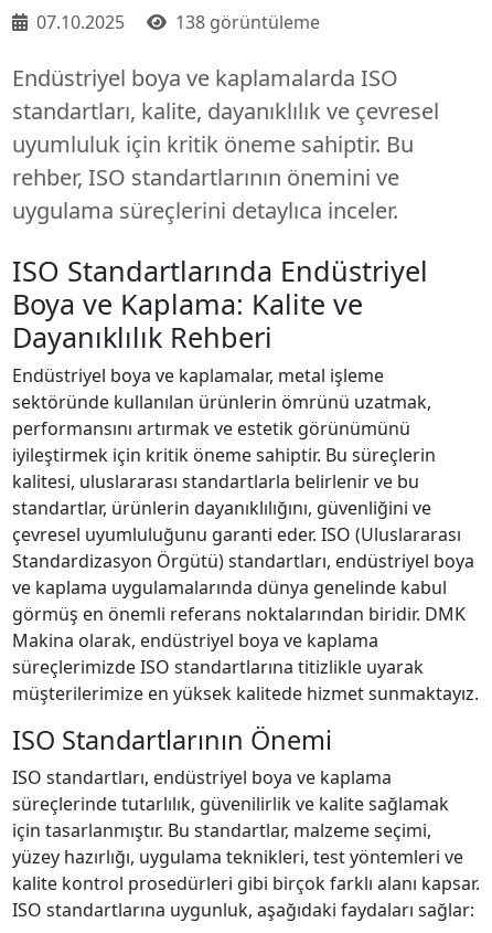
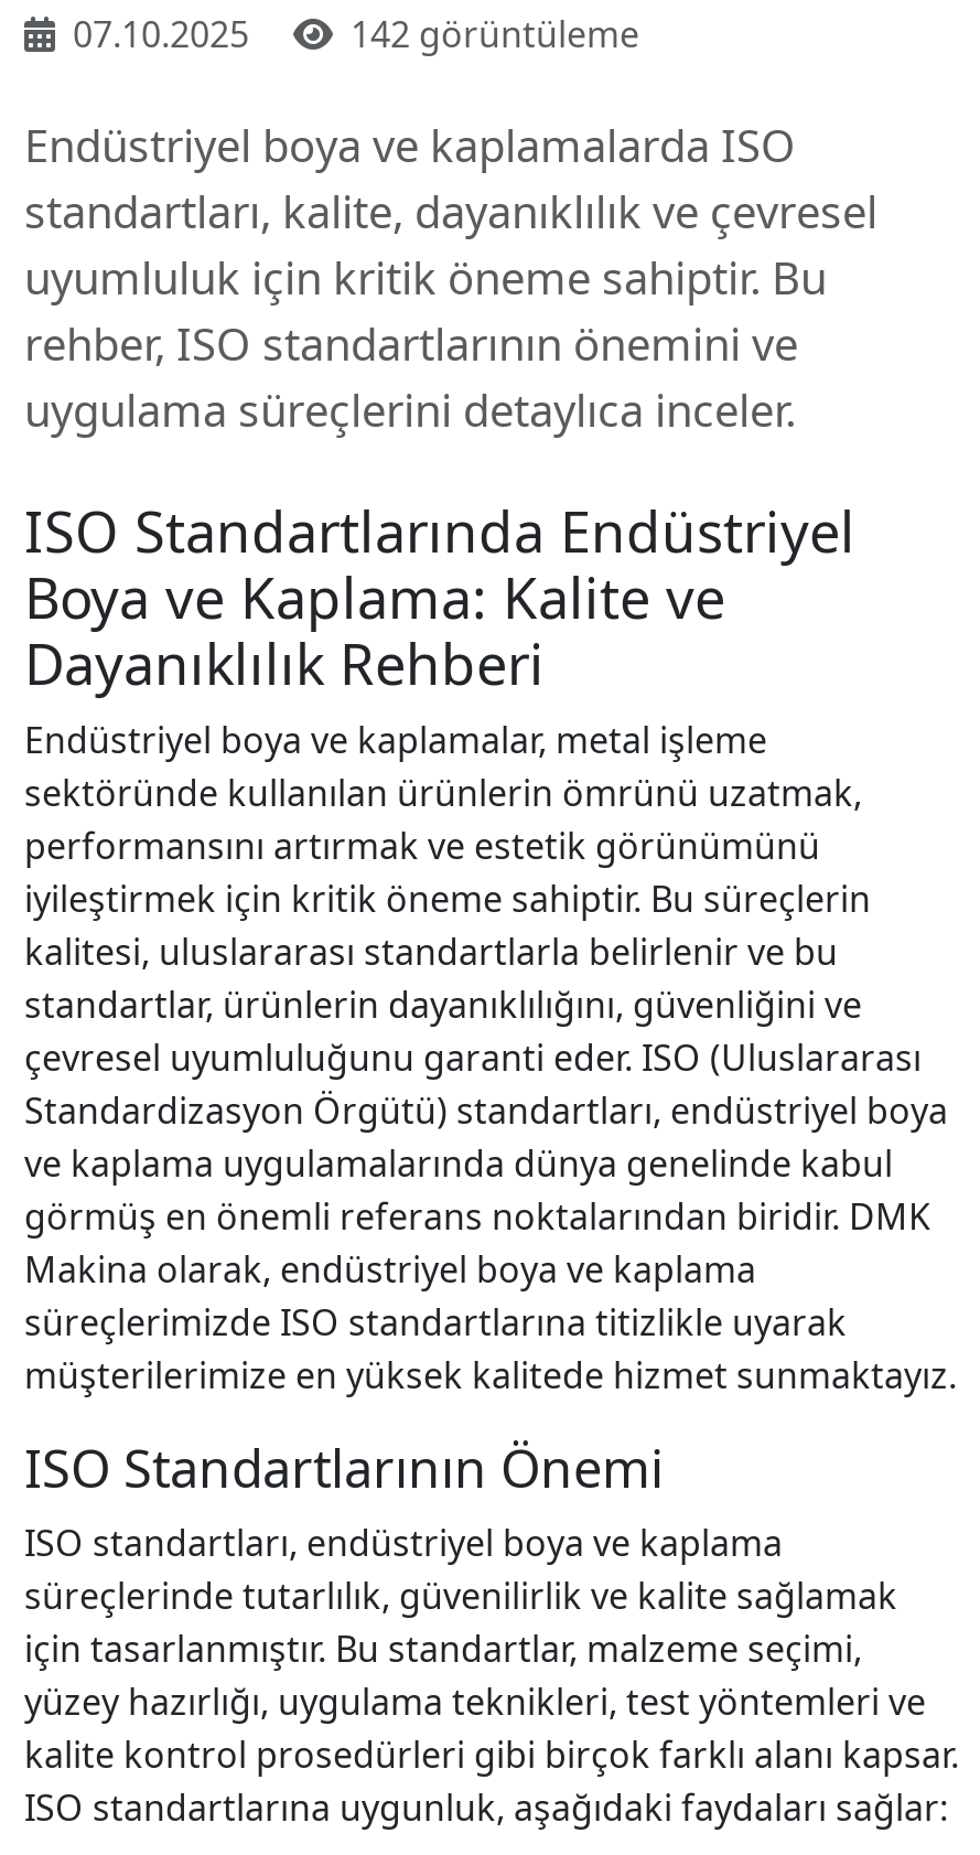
- 07.10.2025 138 görüntüleme
+ 07.10.2025 142 görüntüleme
